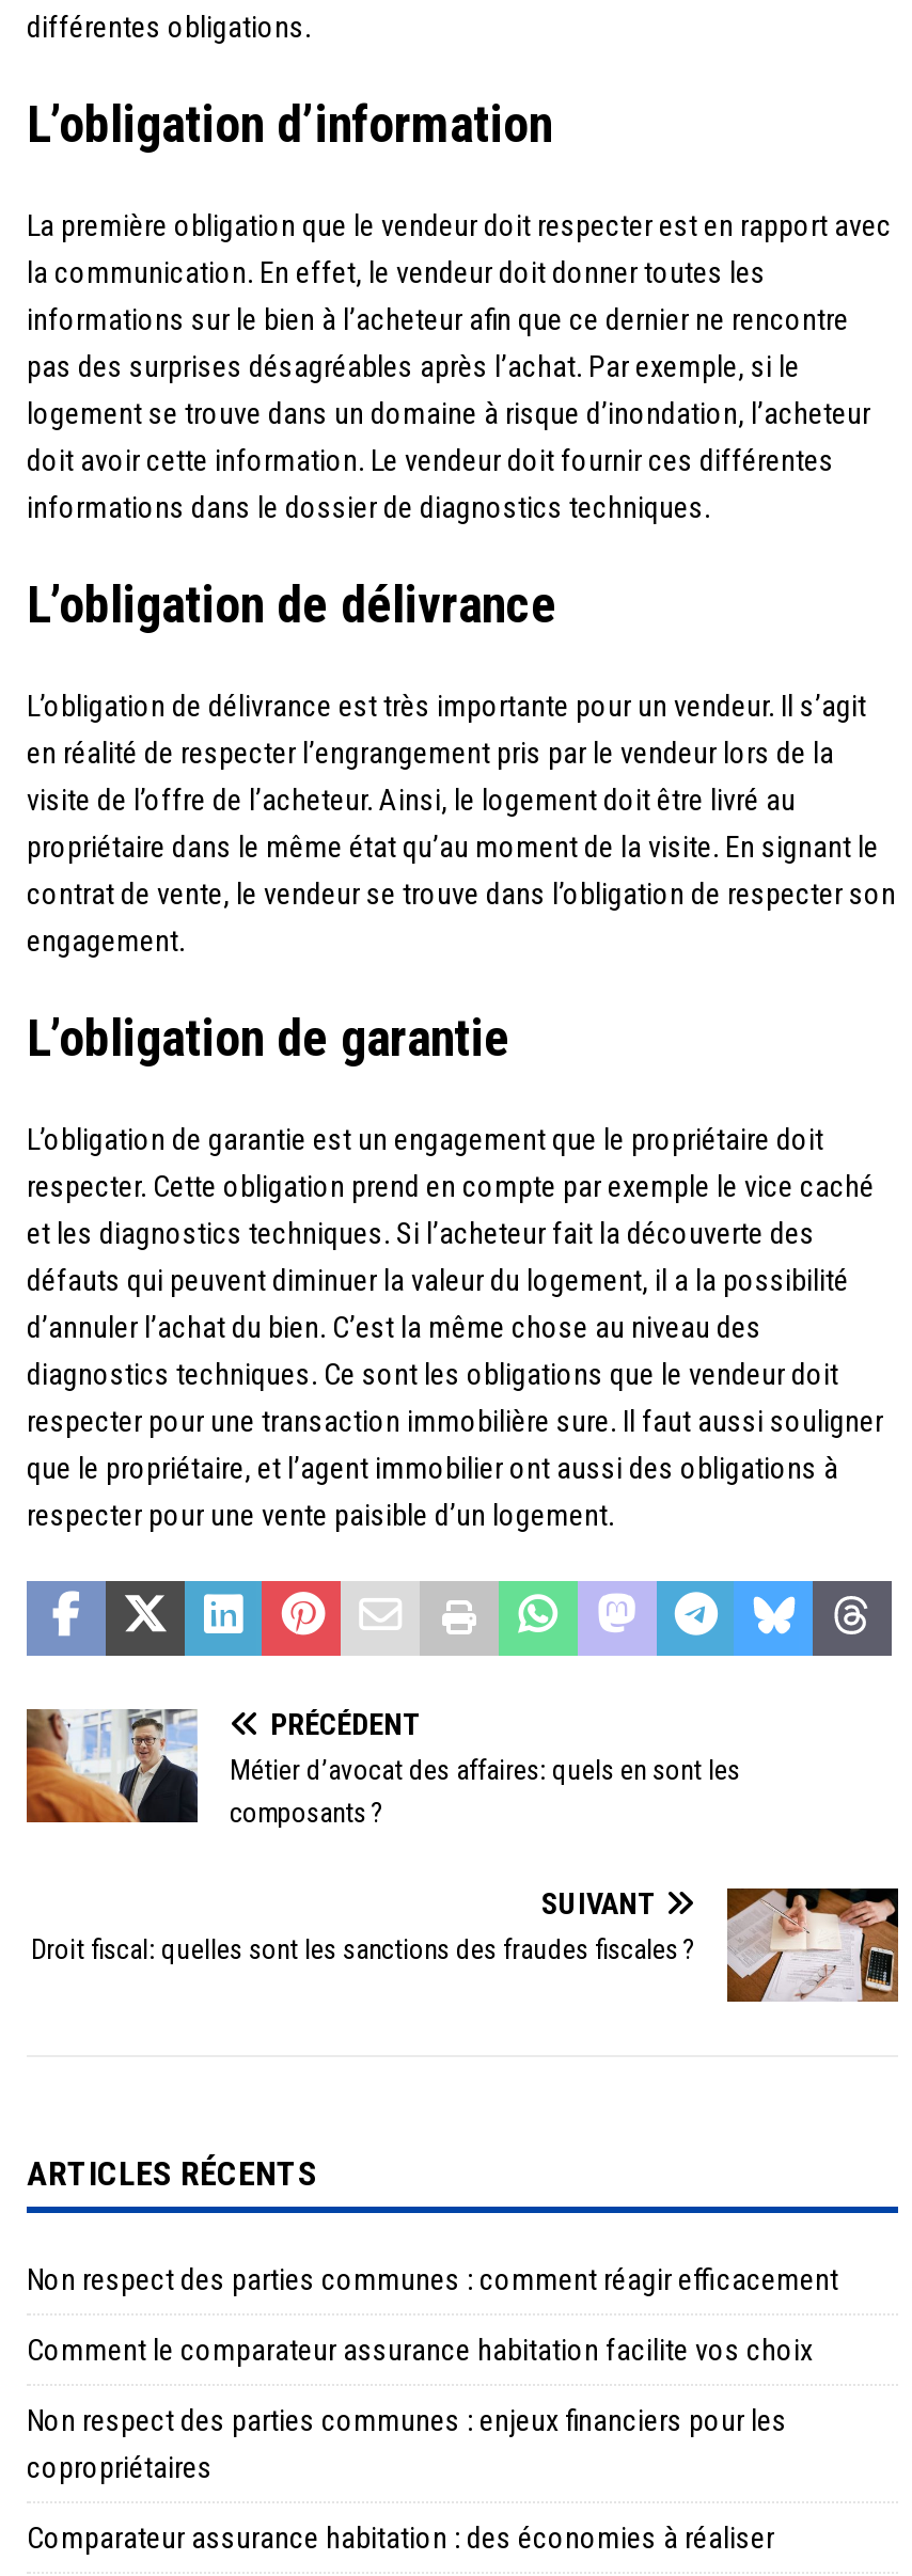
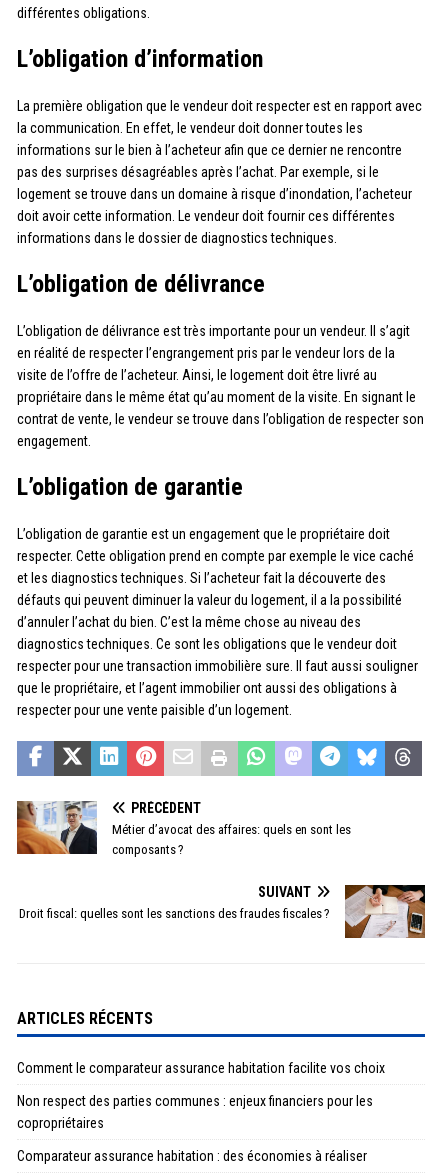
- Non respect des parties communes : comment réagir efficacement
